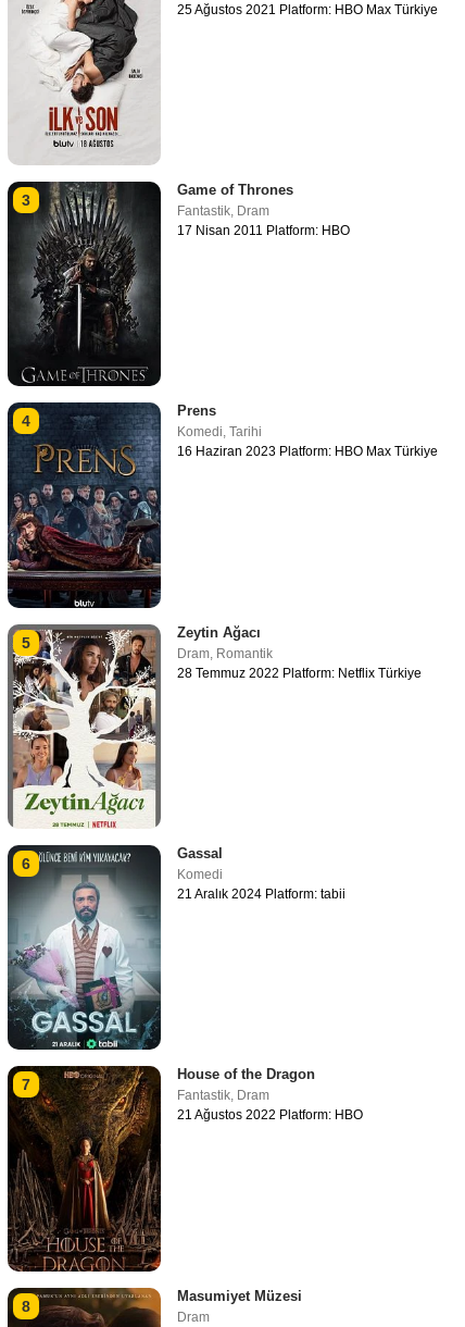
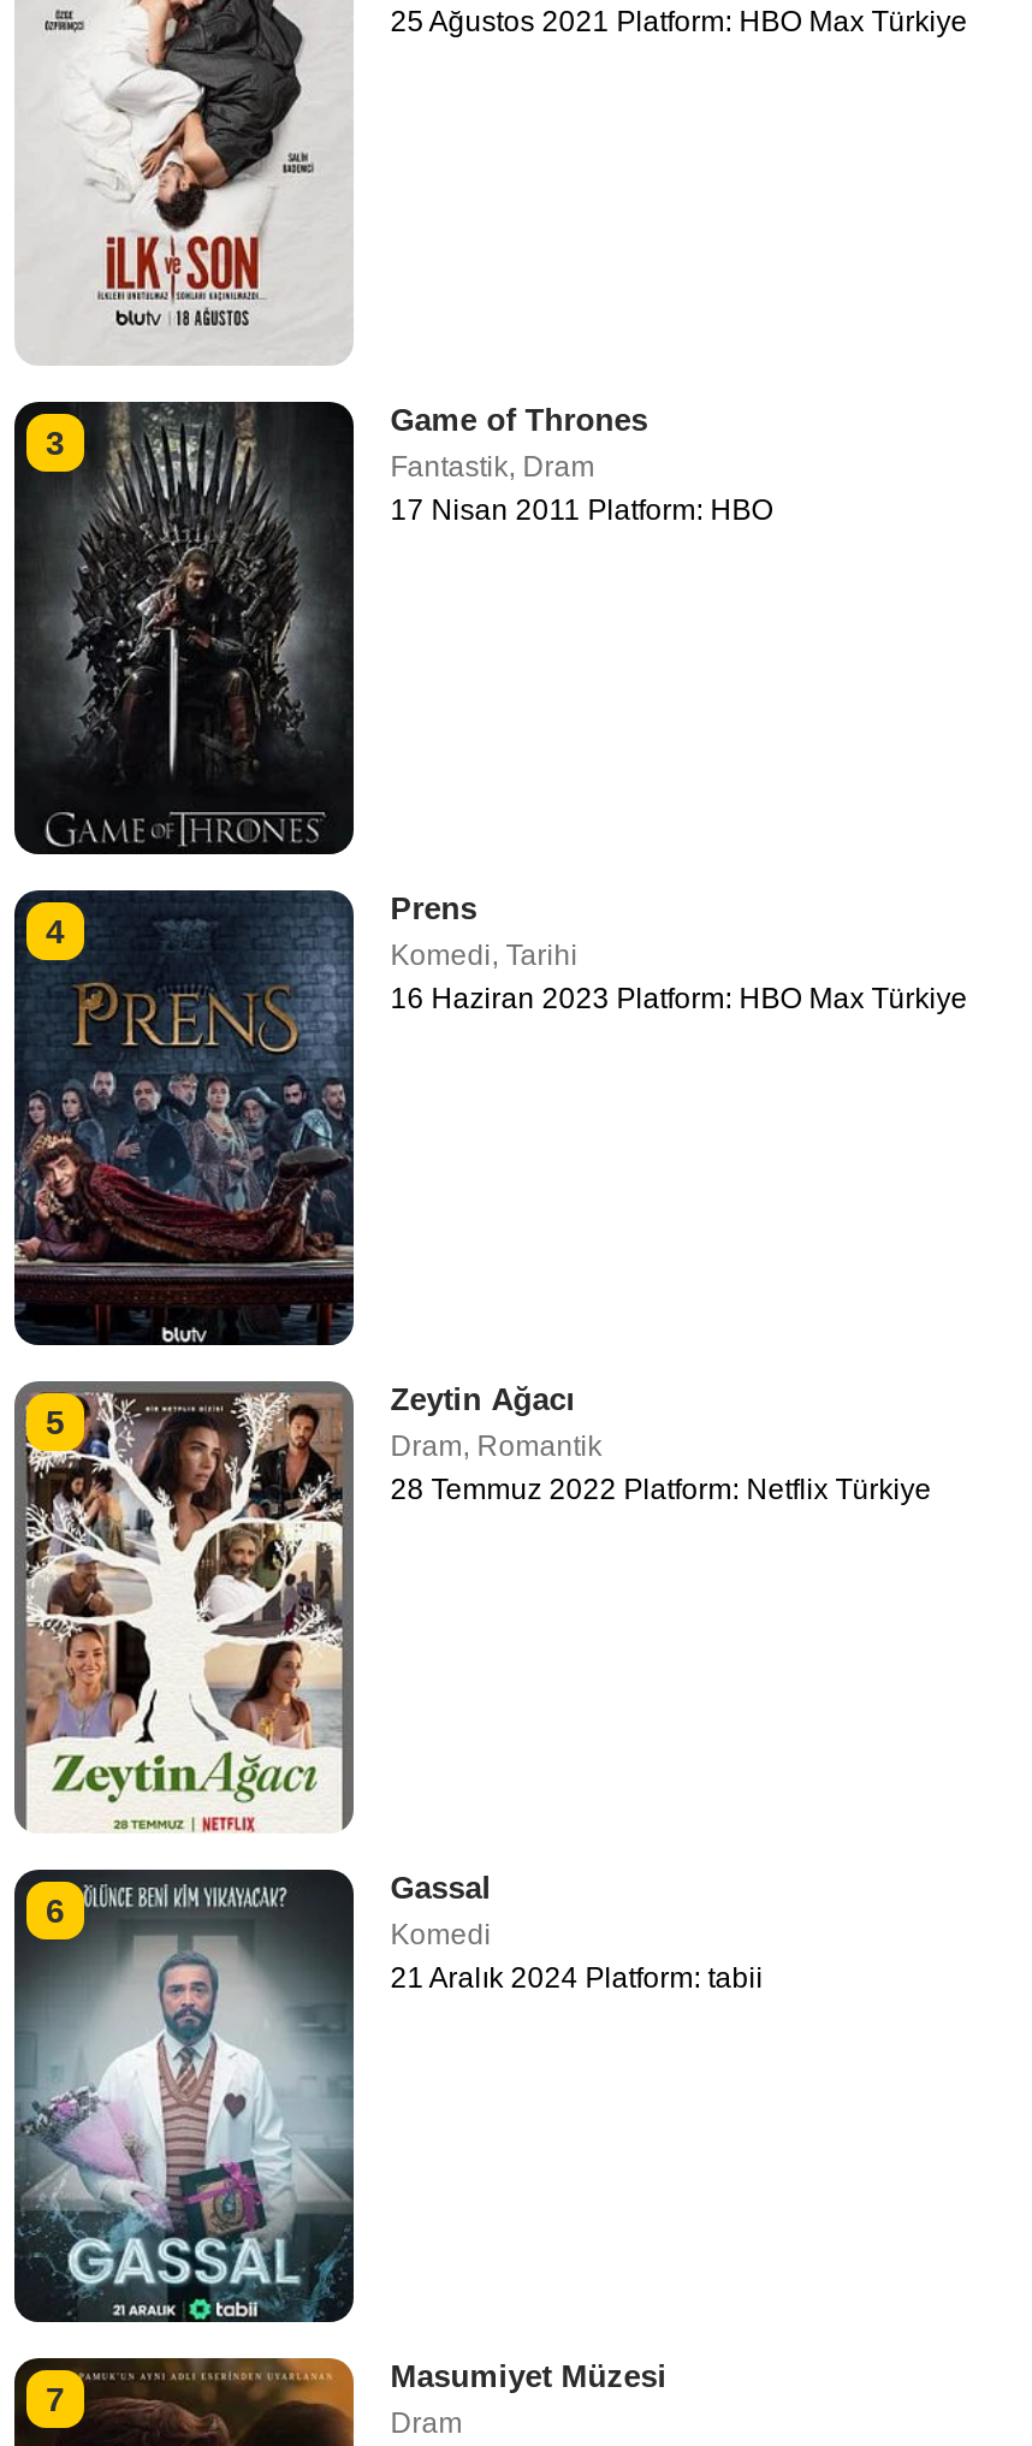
- [image]
- House of the Dragon
- Fantastik, Dram
- 21 Ağustos 2022 Platform: HBO

- 8
